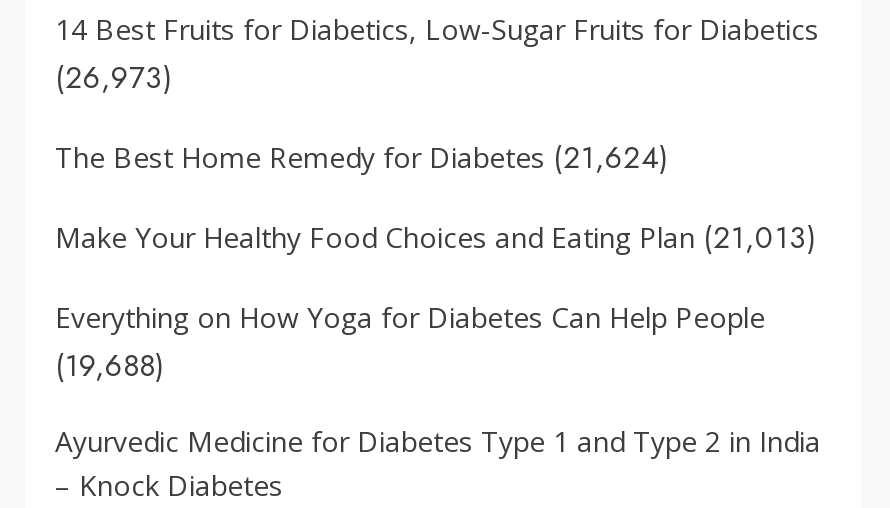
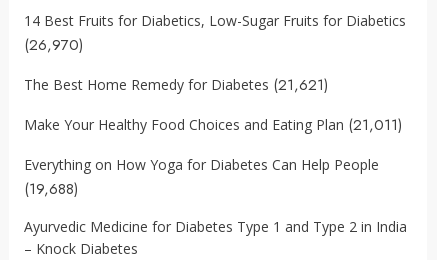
- (26,973)
+ (26,970)

- The Best Home Remedy for Diabetes (21,624)
+ The Best Home Remedy for Diabetes (21,621)

- Make Your Healthy Food Choices and Eating Plan (21,013)
+ Make Your Healthy Food Choices and Eating Plan (21,011)
